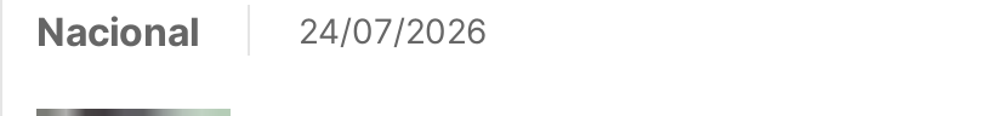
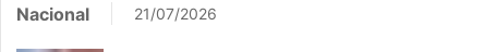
- 24/07/2026
+ 21/07/2026
